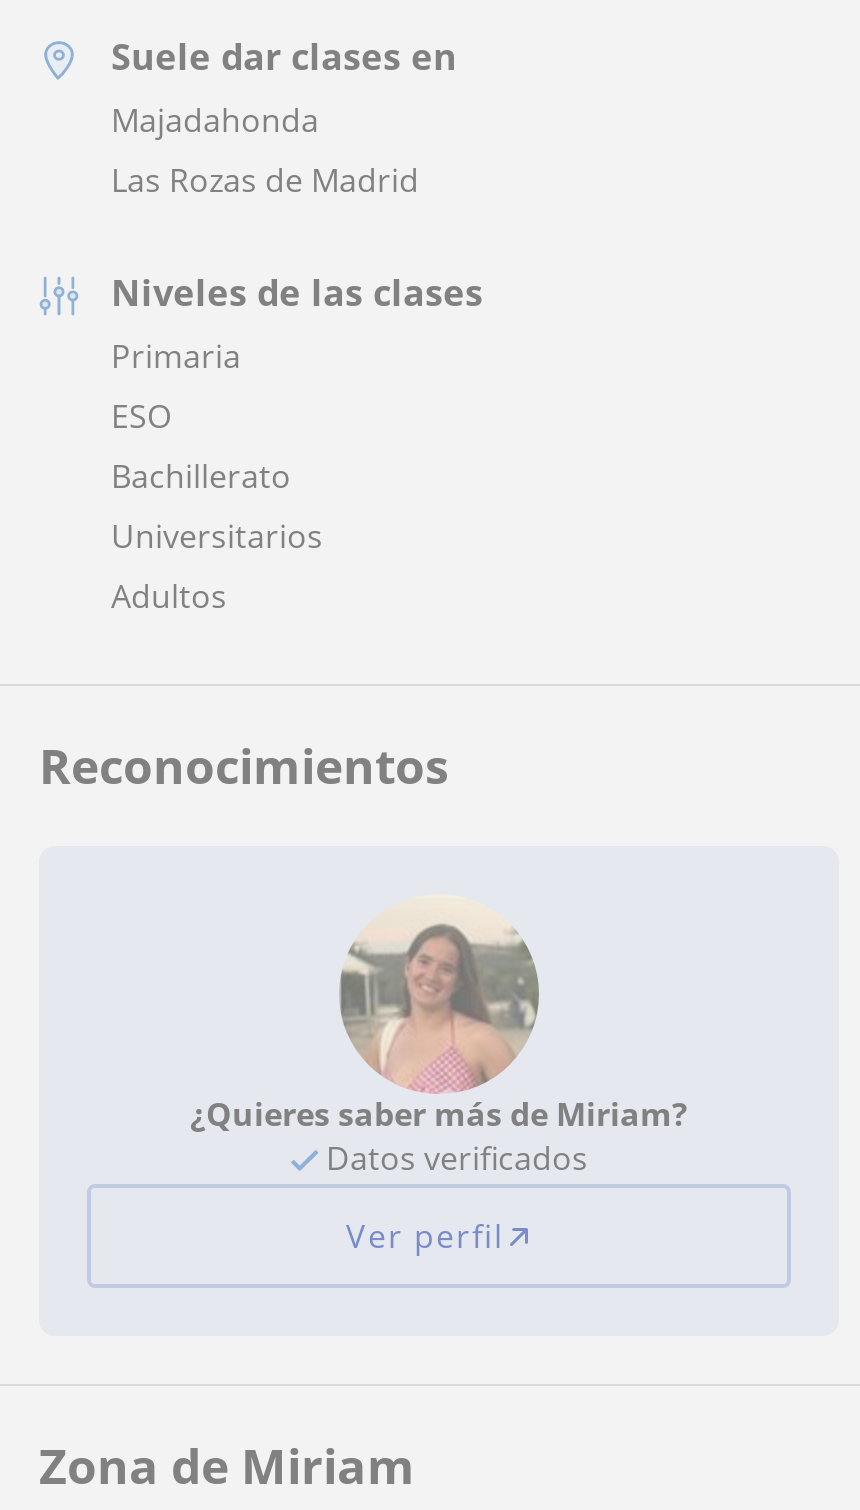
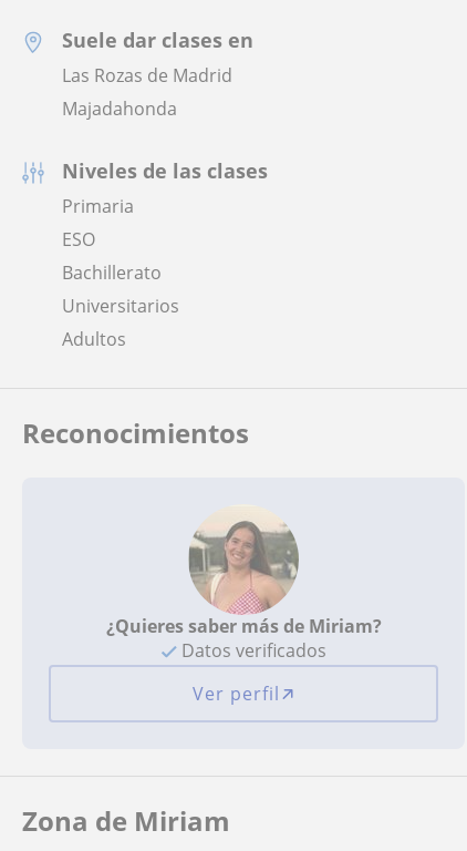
moved down: Majadahonda

moved up: Las Rozas de Madrid
